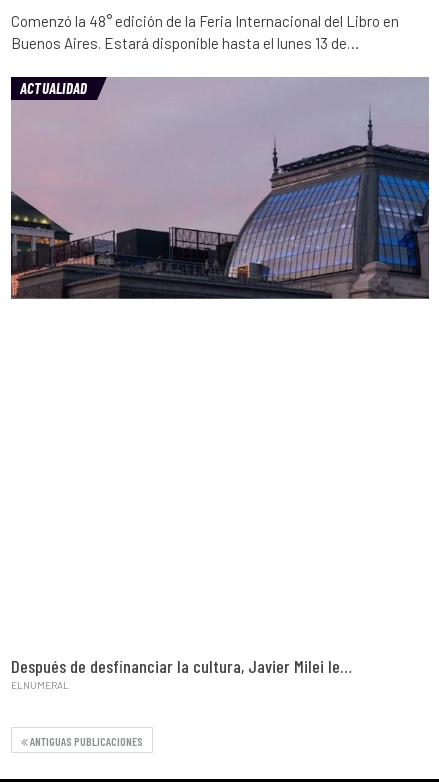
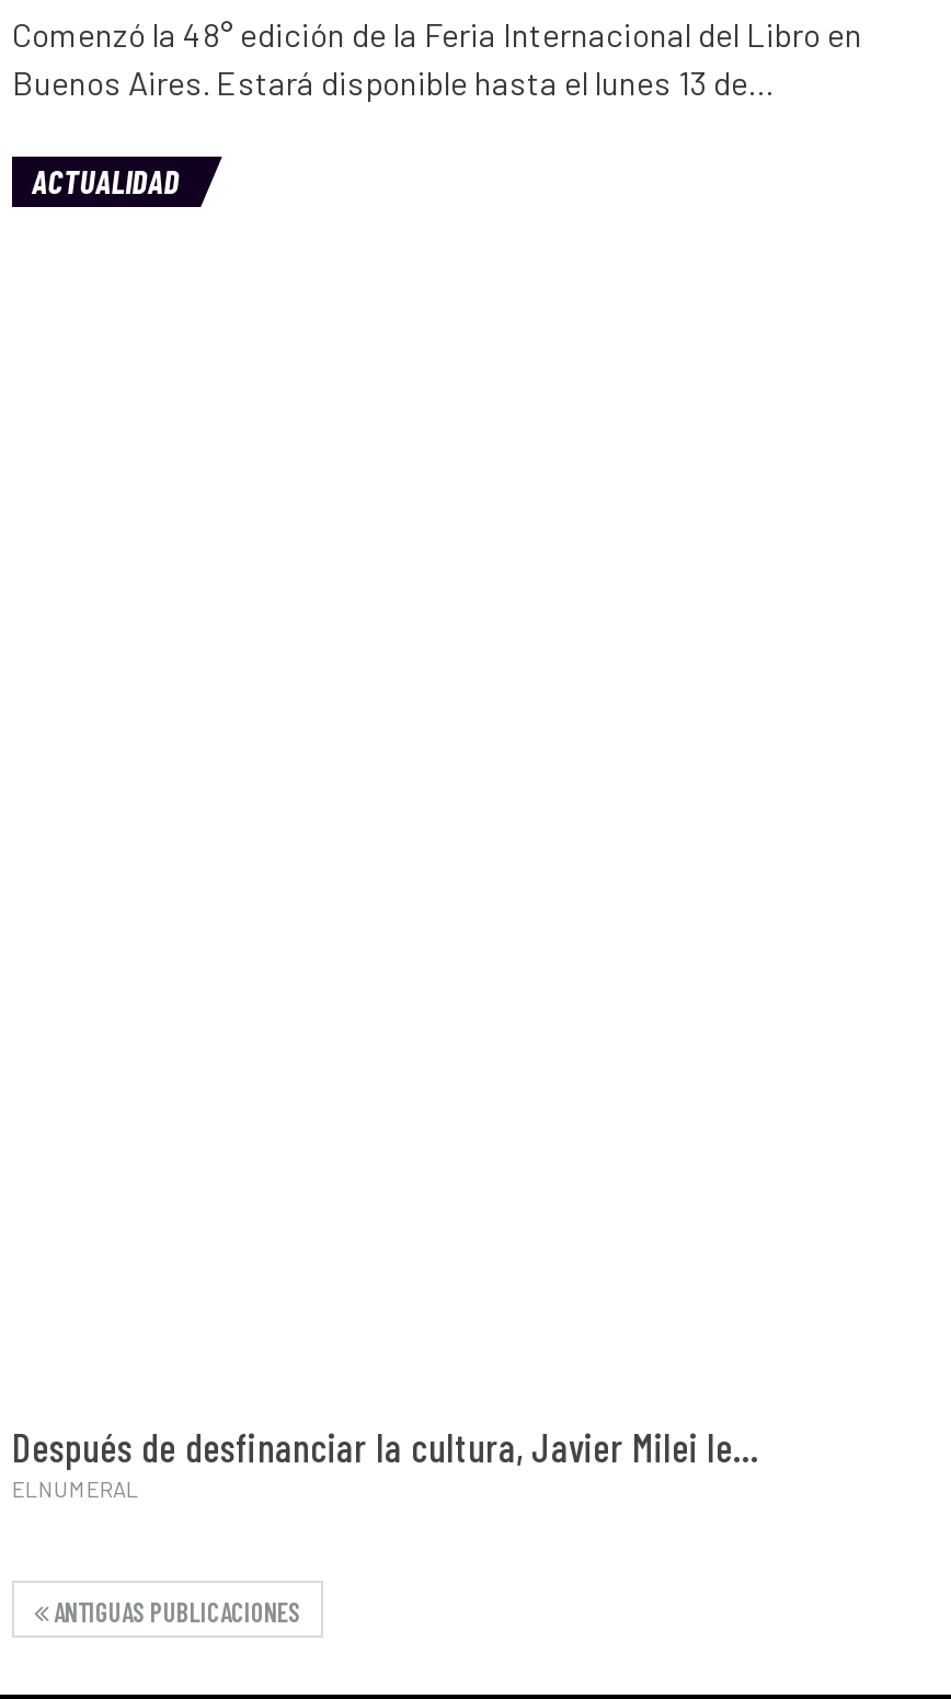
- [image]
